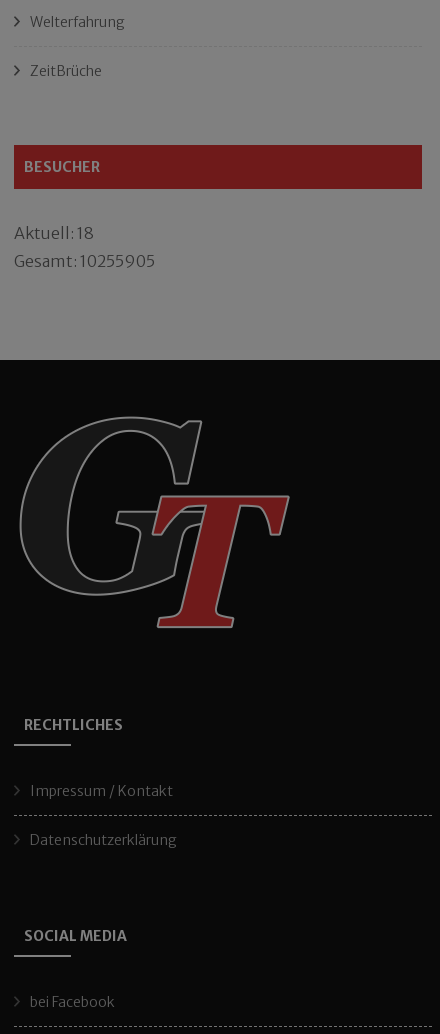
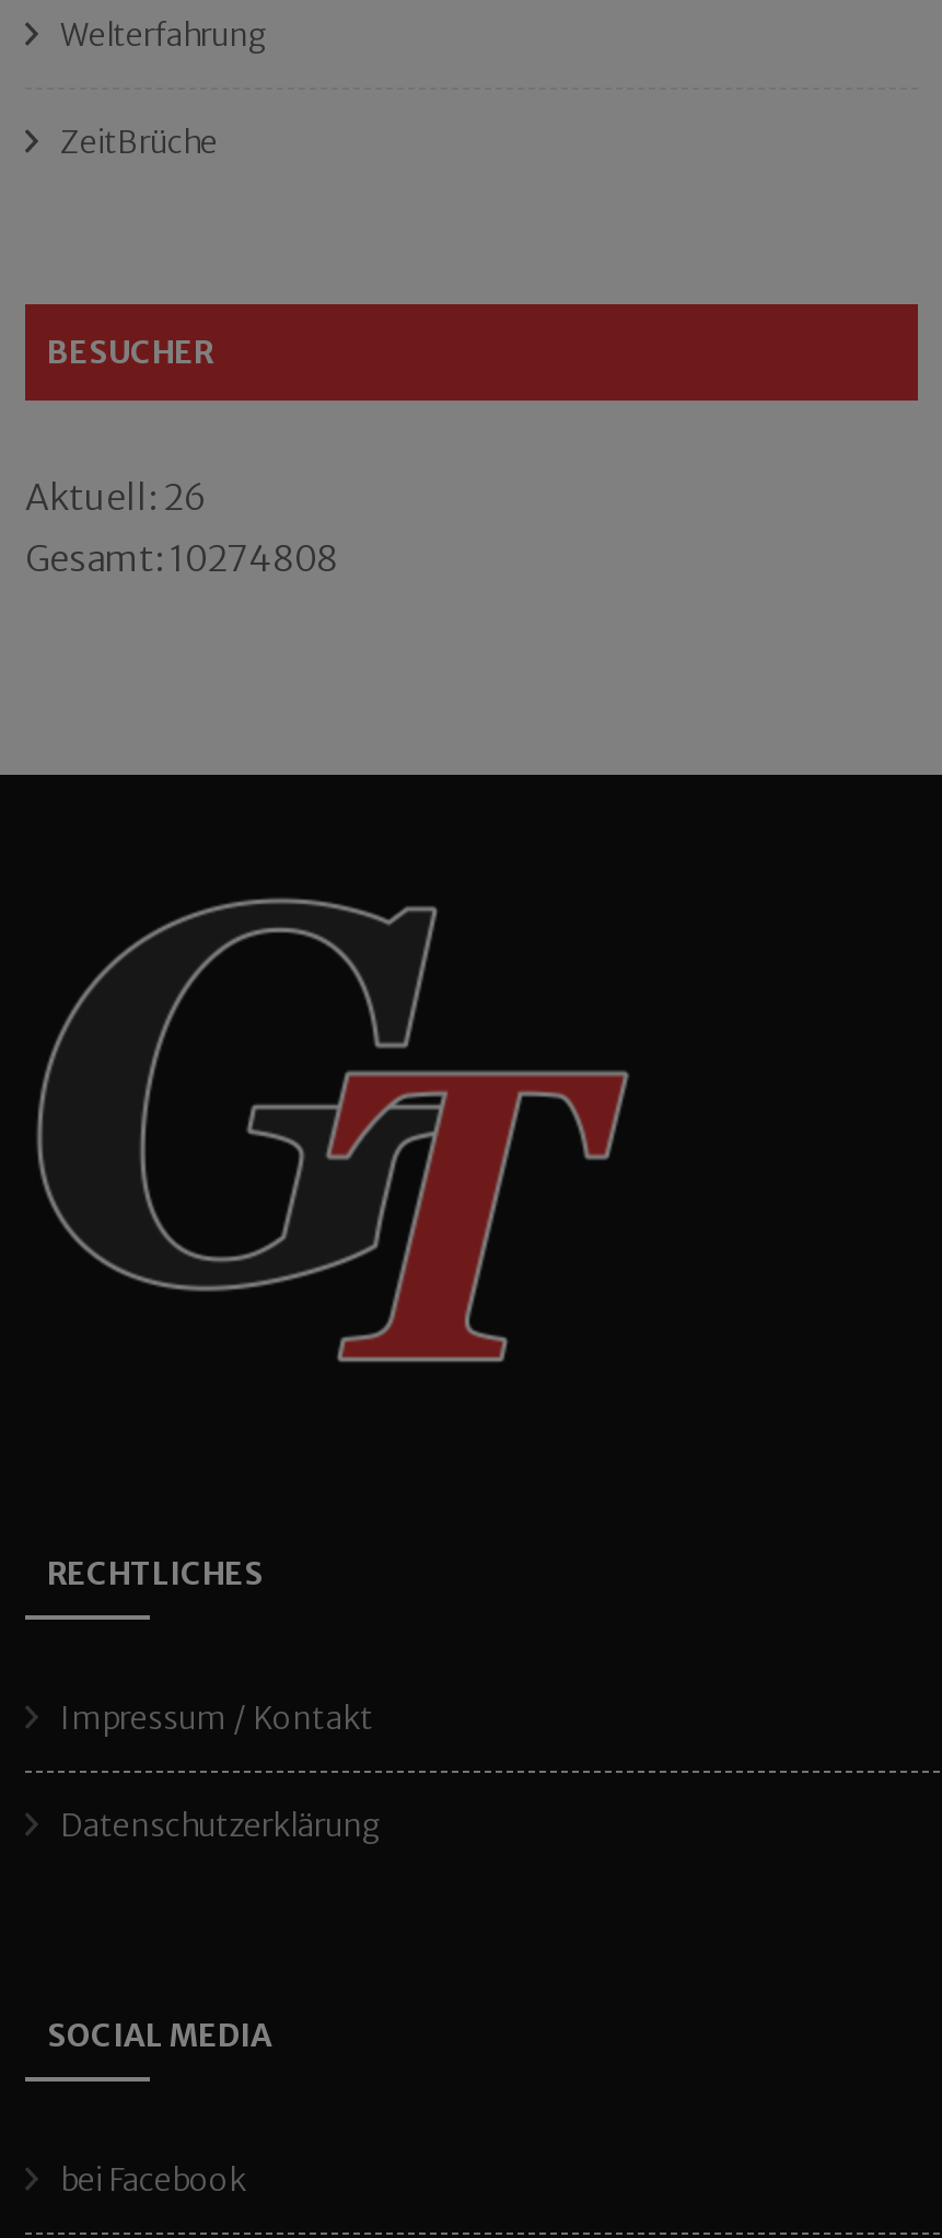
- Aktuell: 18
+ Aktuell: 26

- Gesamt: 10255905
+ Gesamt: 10274808
